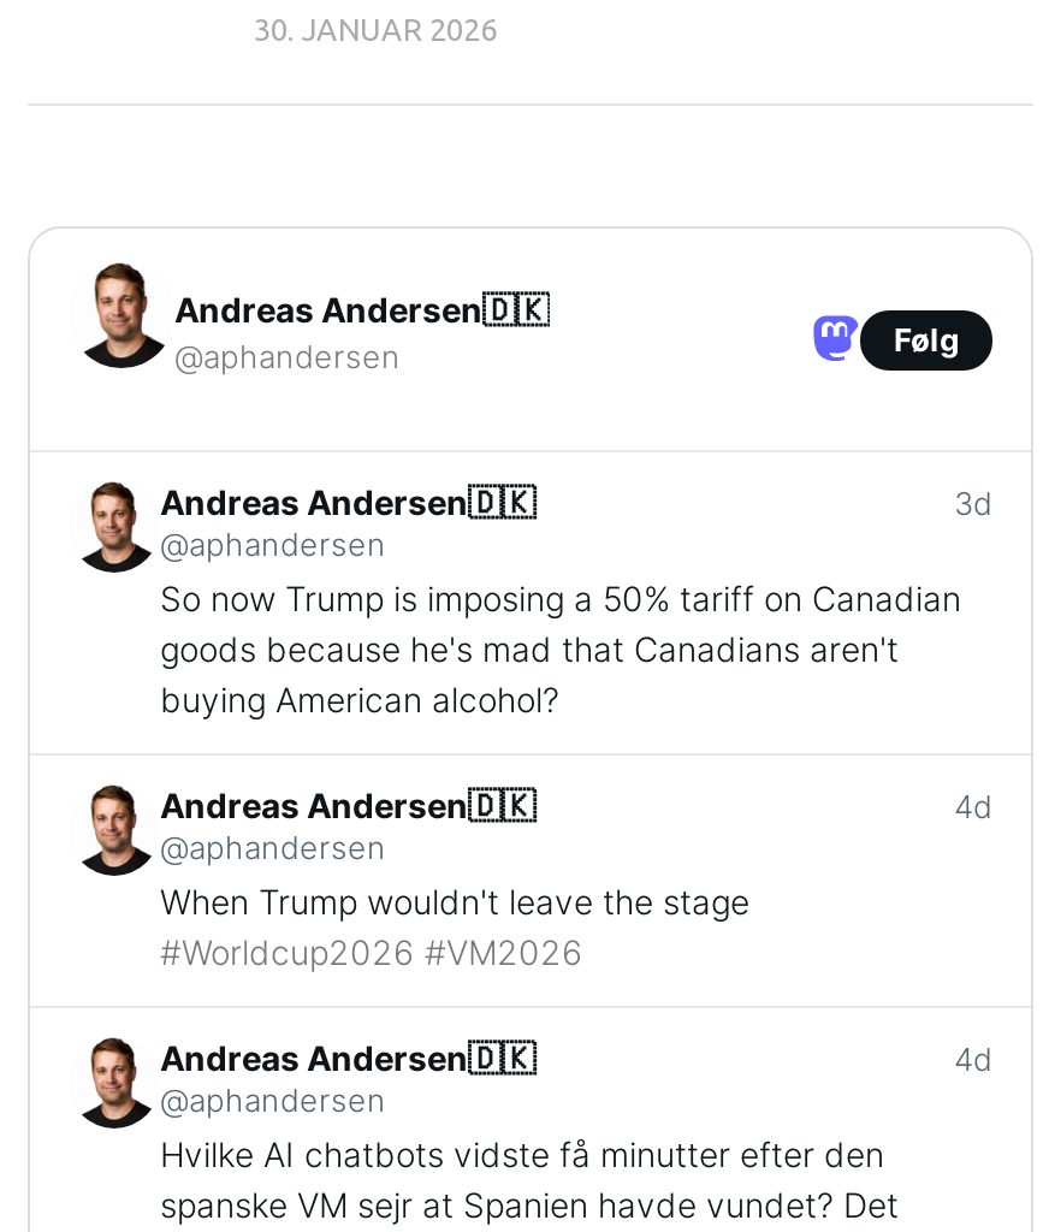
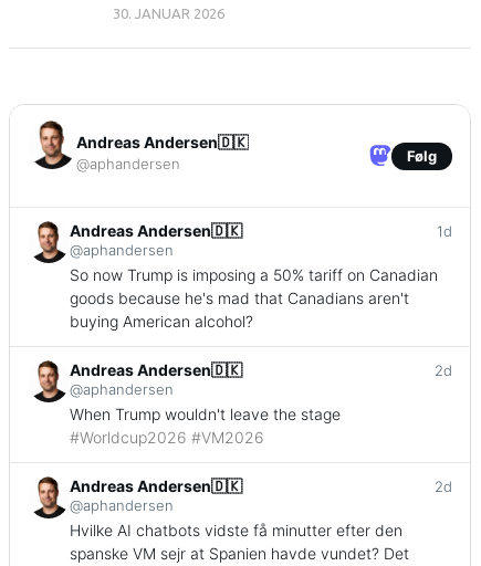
- 3d
+ 1d

- 4d
+ 2d

- 4d
+ 2d
